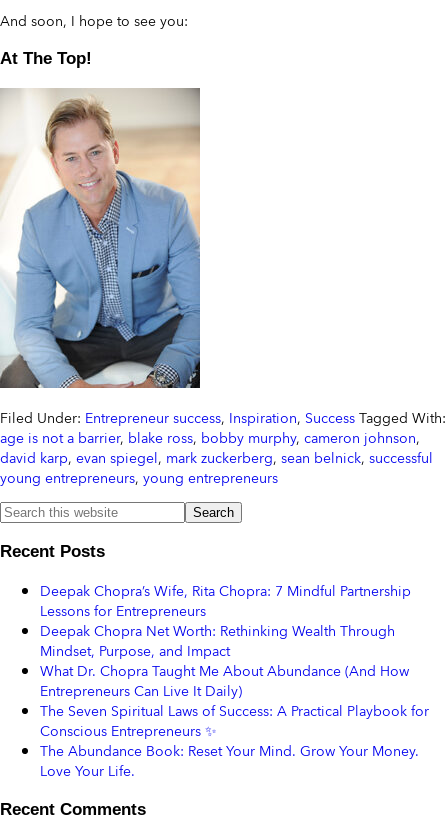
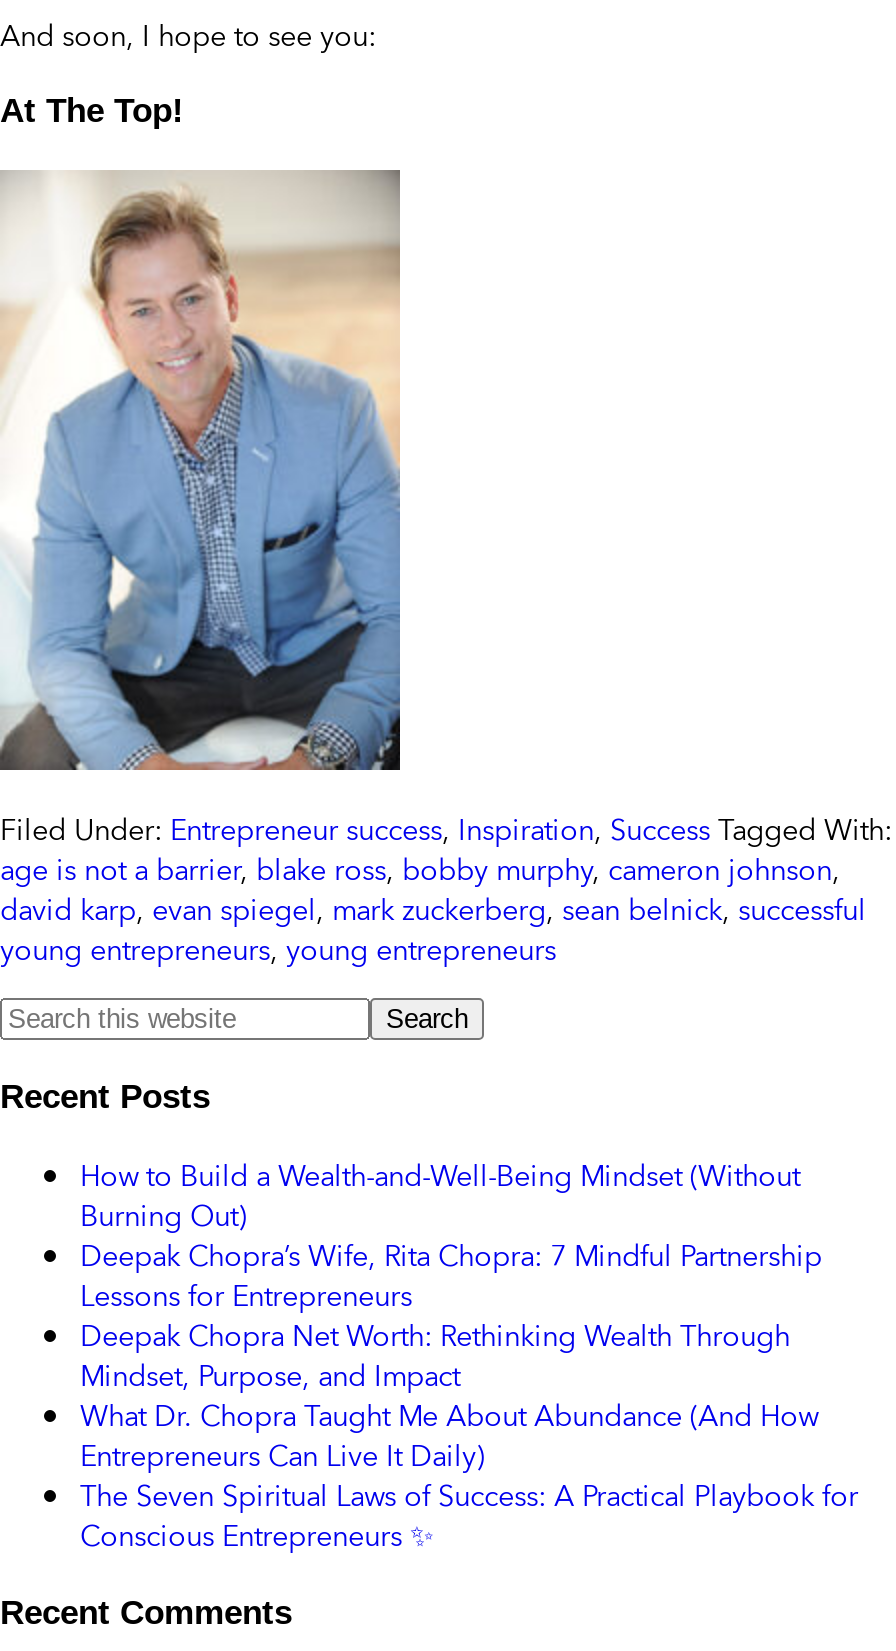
+ How to Build a Wealth-and-Well-Being Mindset (Without
+ Burning Out)

moved down: Deepak Chopra’s Wife, Rita Chopra: 7 Mindful Partnership | Lessons for Entrepreneurs | Deepak Chopra Net Worth: Rethinking Wealth Through | Mindset, Purpose, and Impact | What Dr. Chopra Taught Me About Abundance (And How | Entrepreneurs Can Live It Daily) | The Seven Spiritual Laws of Success: A Practical Playbook for

- The Abundance Book: Reset Your Mind. Grow Your Money.
- Love Your Life.
